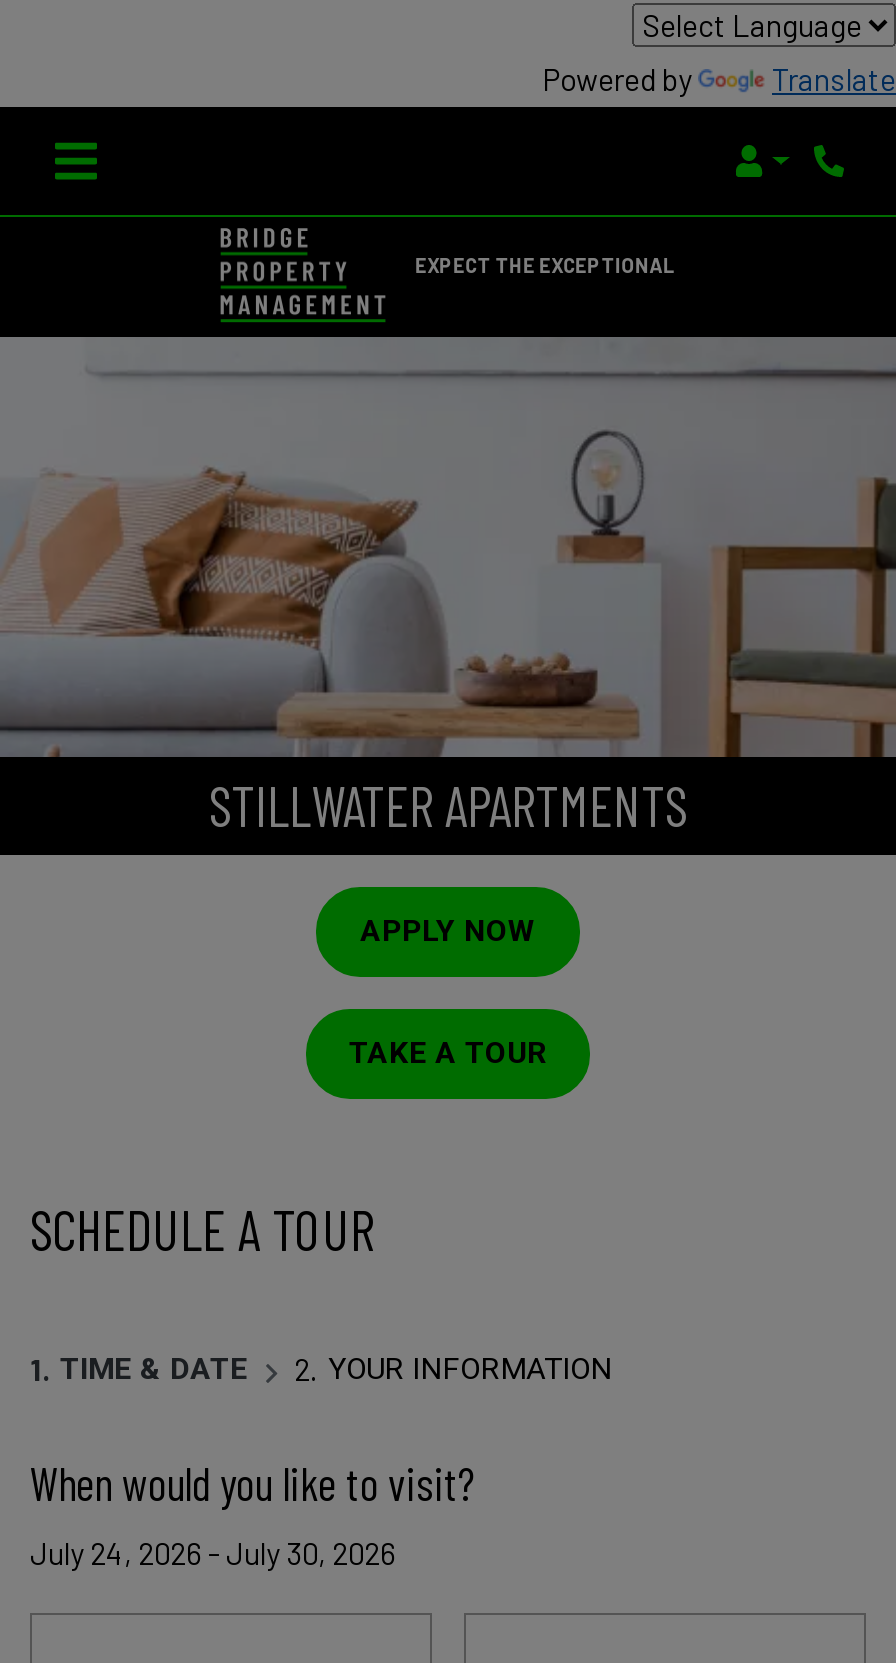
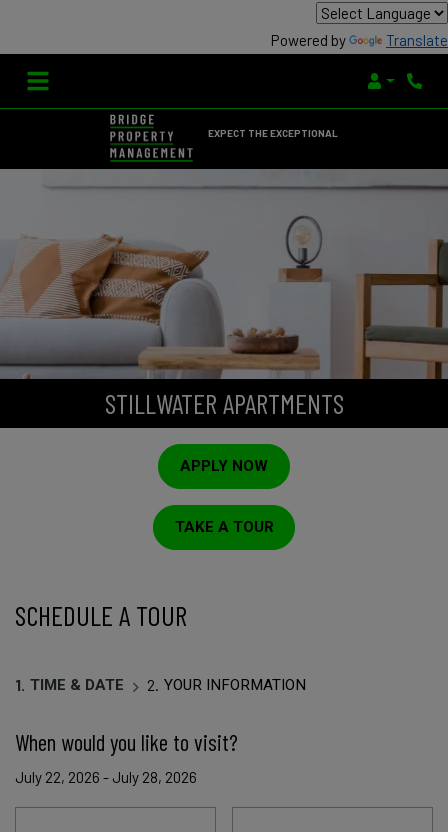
- July 24, 2026 - July 30, 2026
+ July 22, 2026 - July 28, 2026
